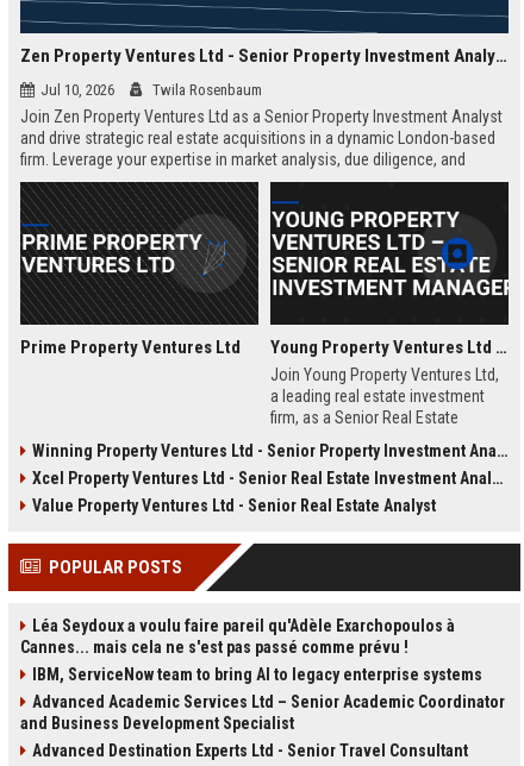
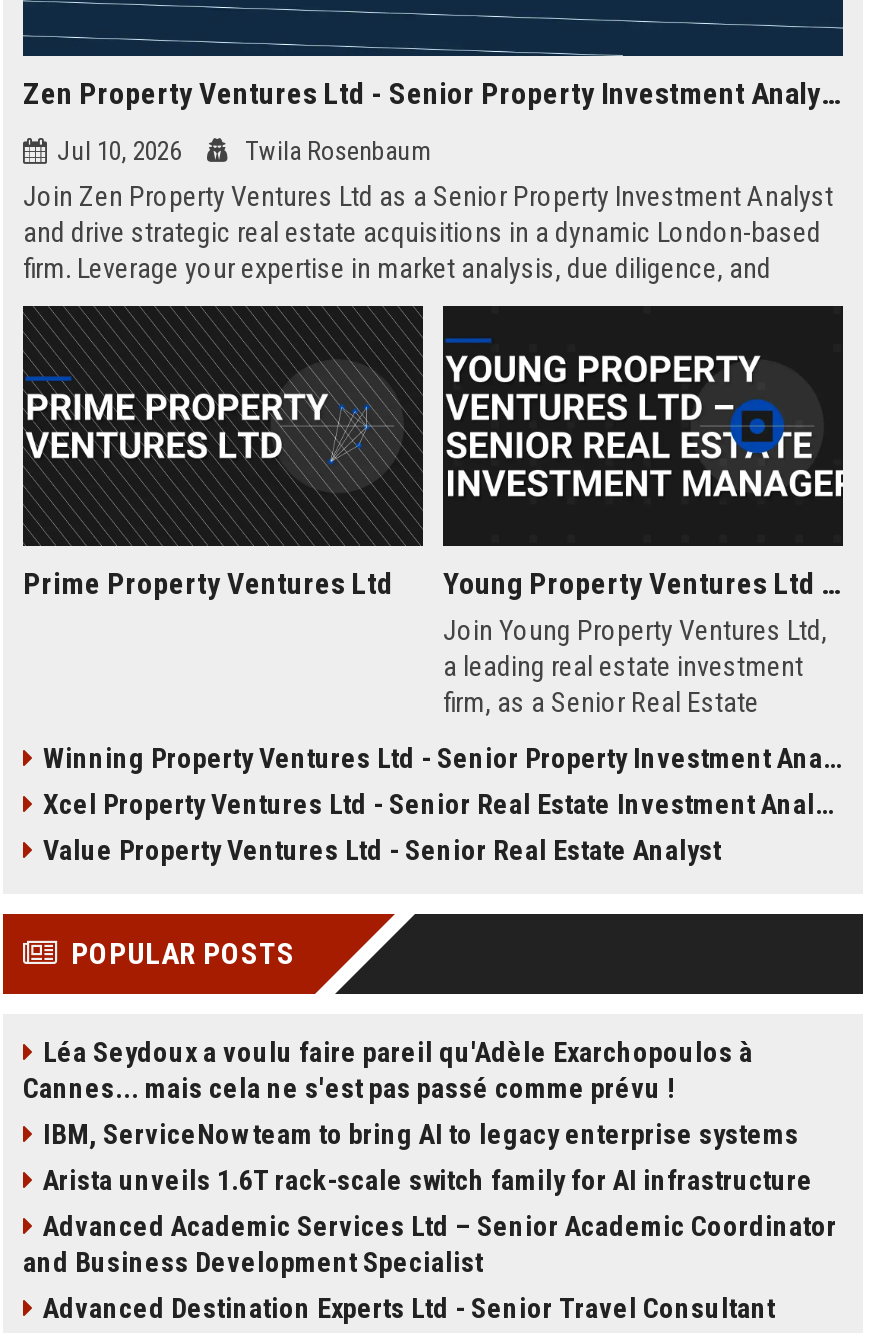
+ Arista unveils 1.6T rack-scale switch family for AI infrastructure
